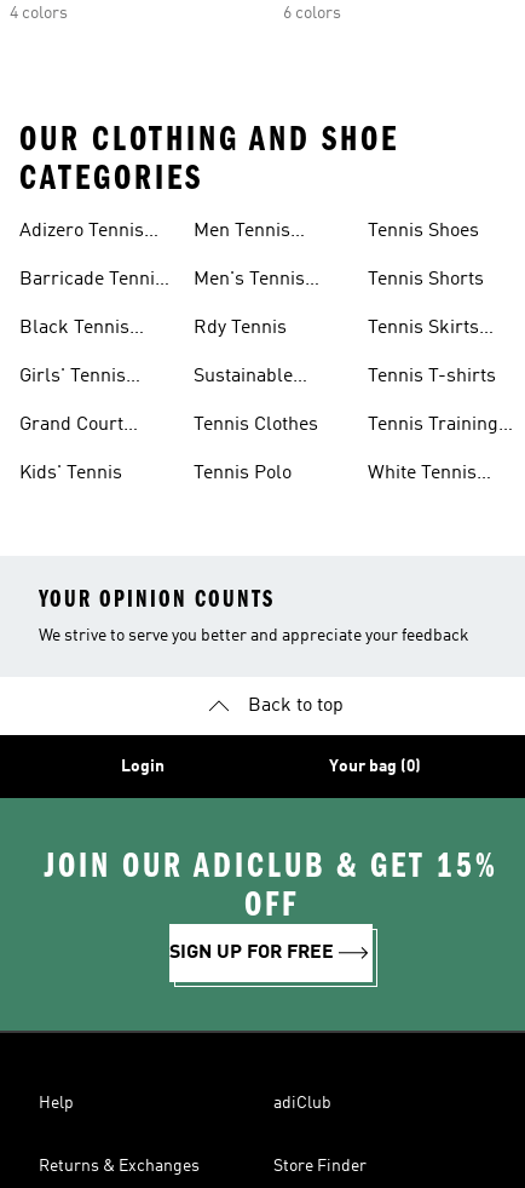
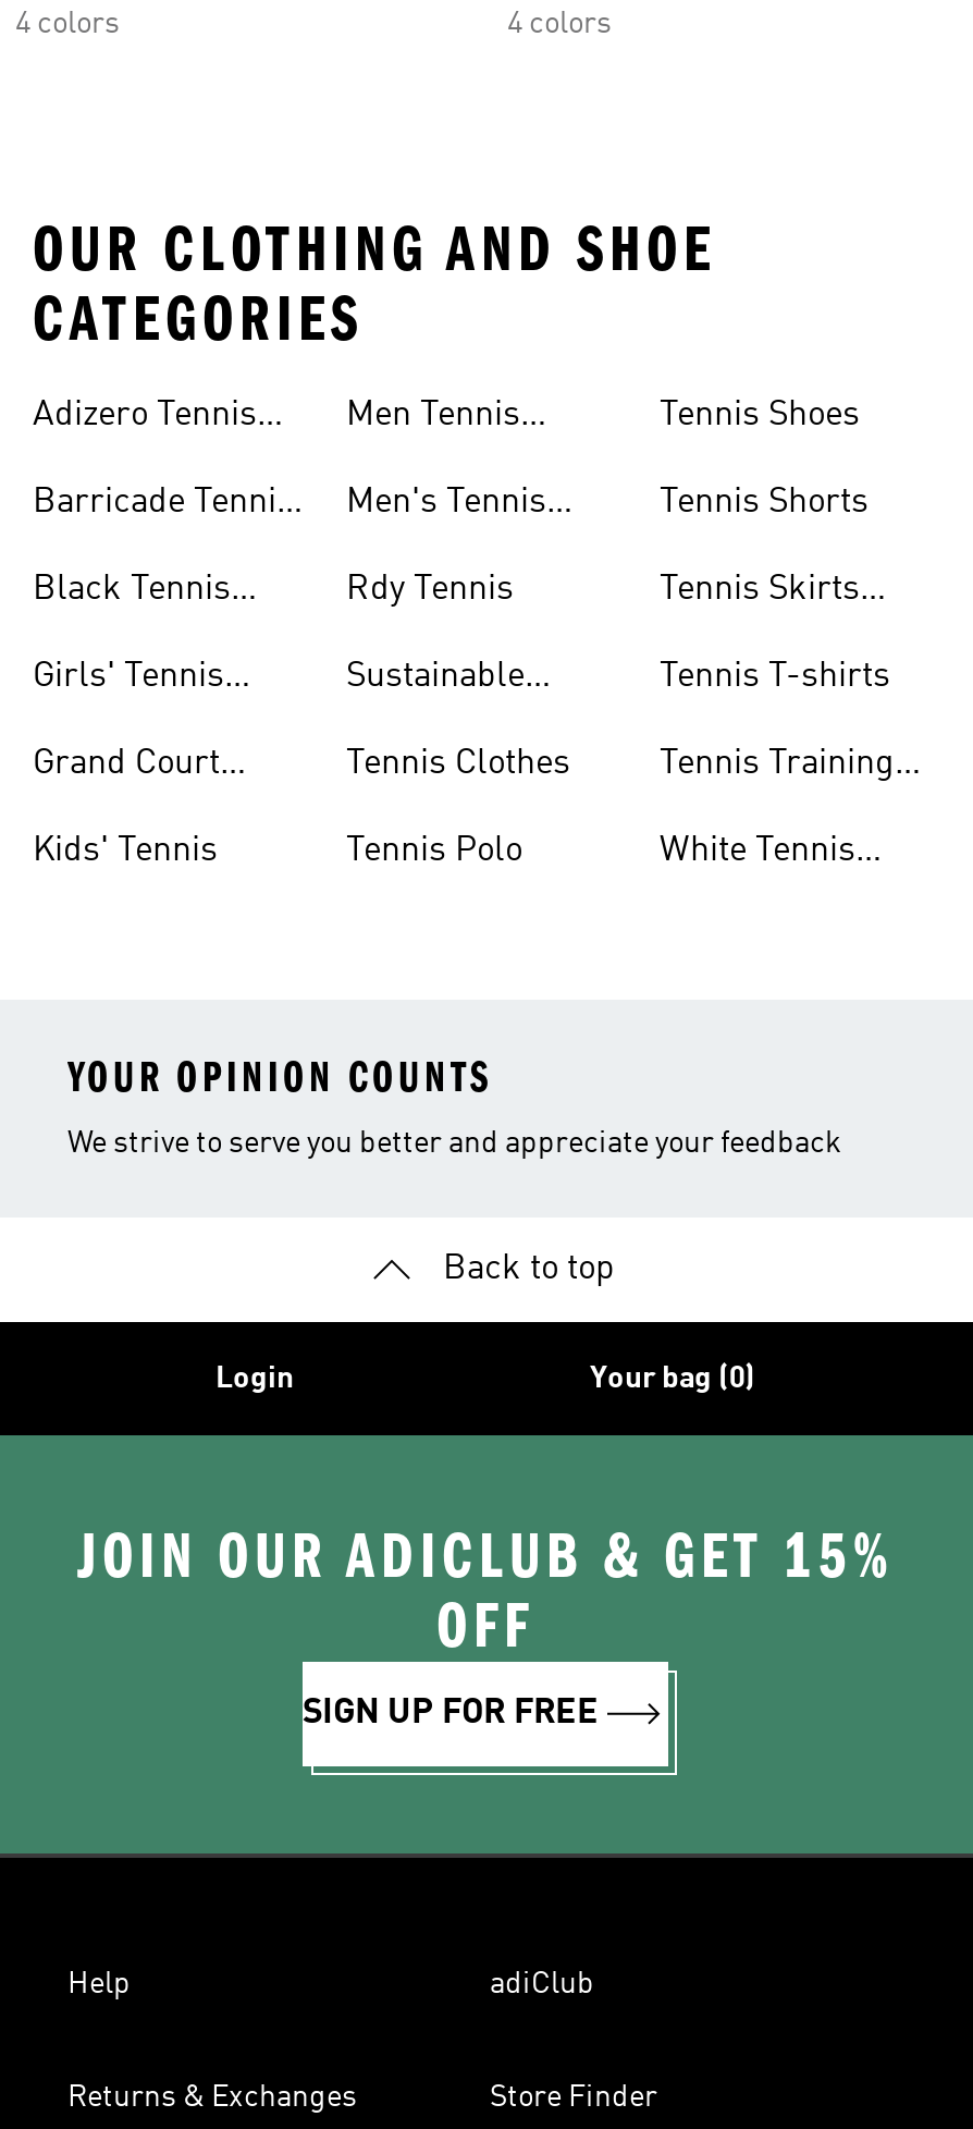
- 6 colors
+ 4 colors
